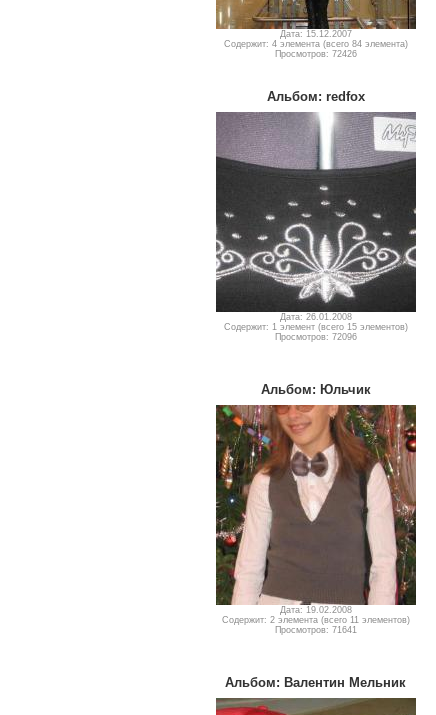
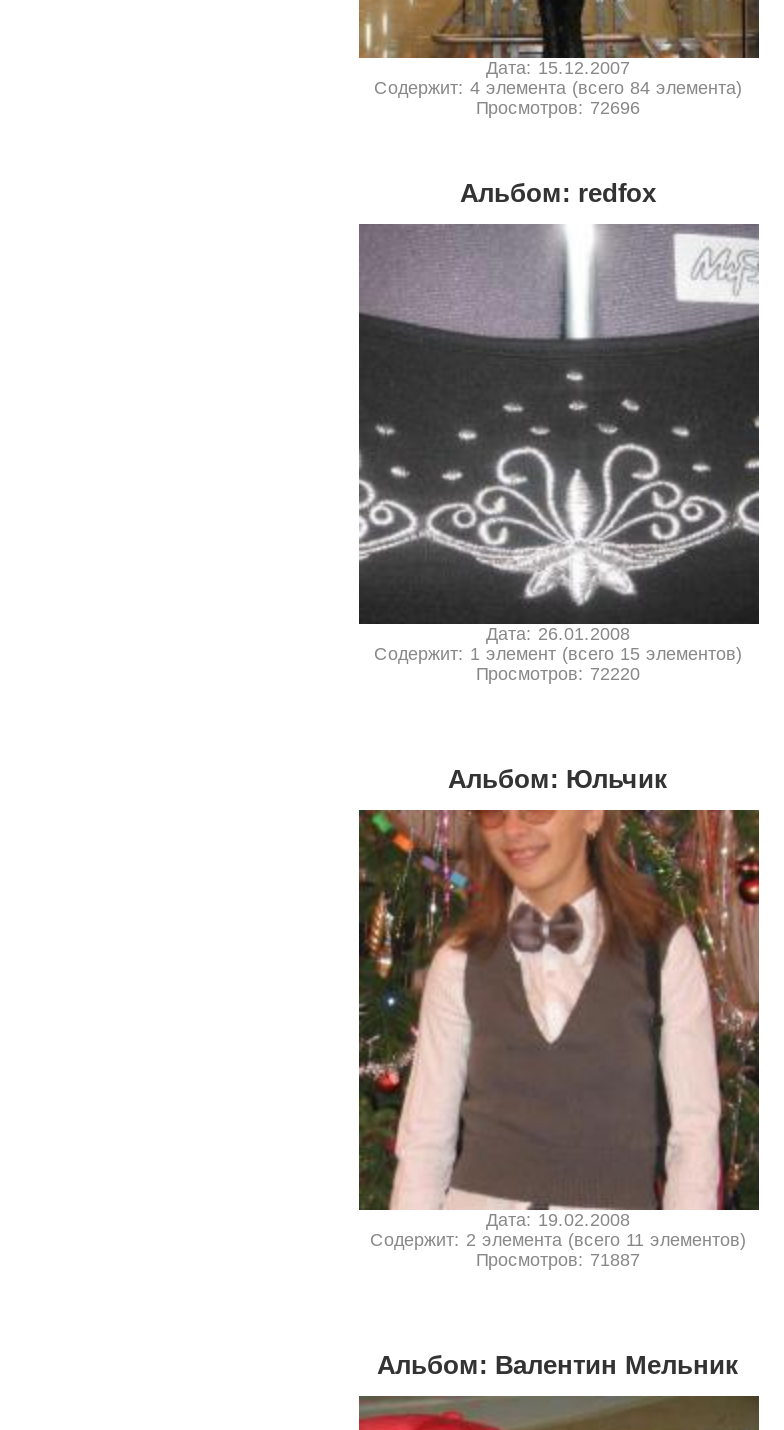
- Просмотров: 72426
+ Просмотров: 72696

- Просмотров: 72096
+ Просмотров: 72220

- Просмотров: 71641
+ Просмотров: 71887
